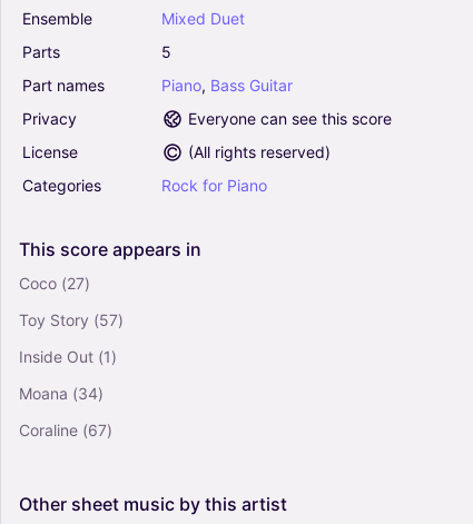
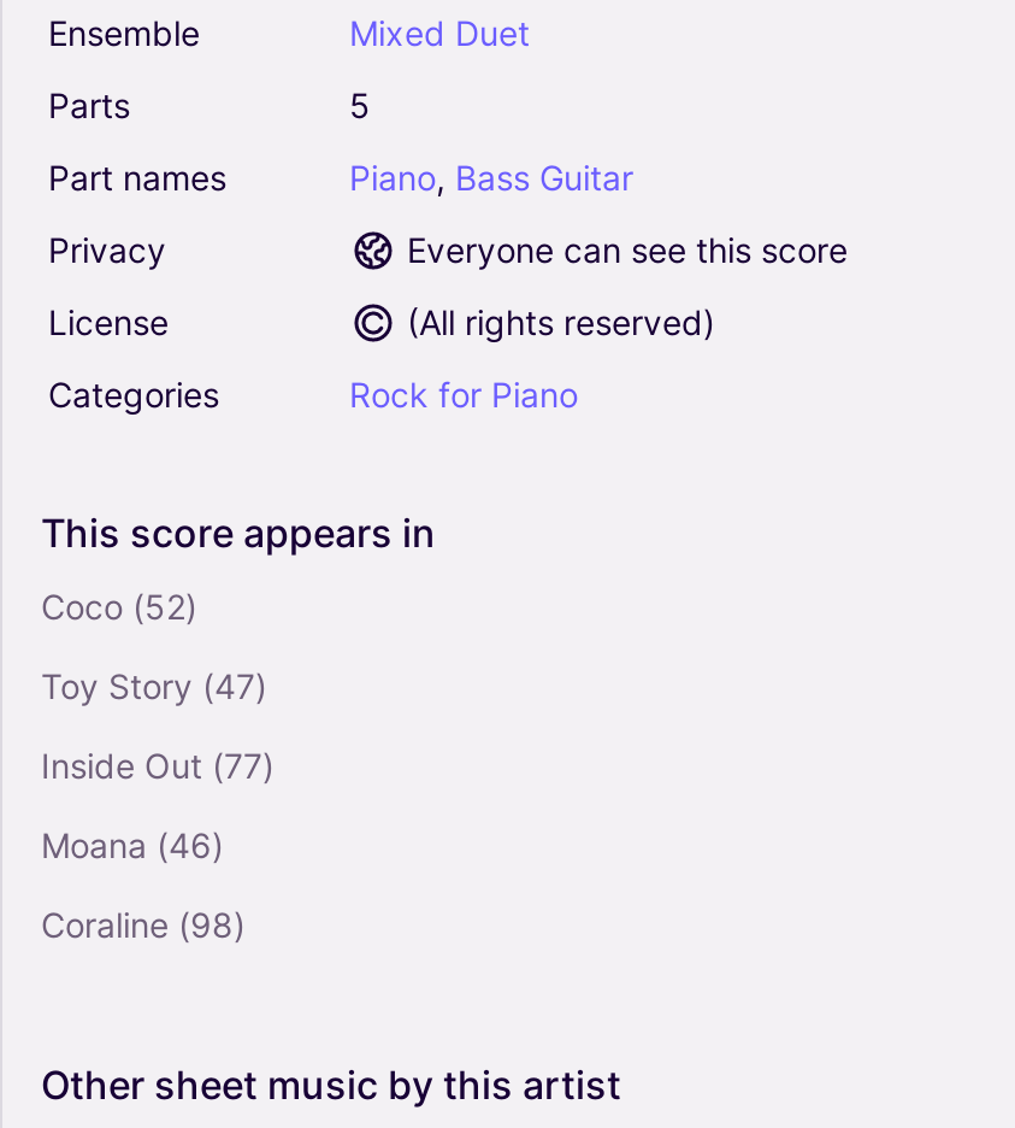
- Coco (27)
+ Coco (52)

- Toy Story (57)
+ Toy Story (47)

- Inside Out (1)
+ Inside Out (77)

- Moana (34)
+ Moana (46)

- Coraline (67)
+ Coraline (98)
